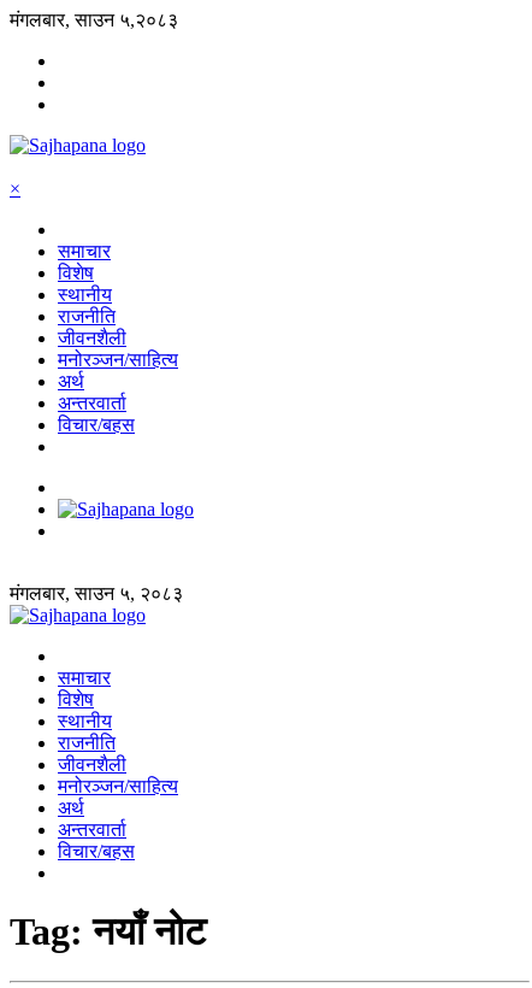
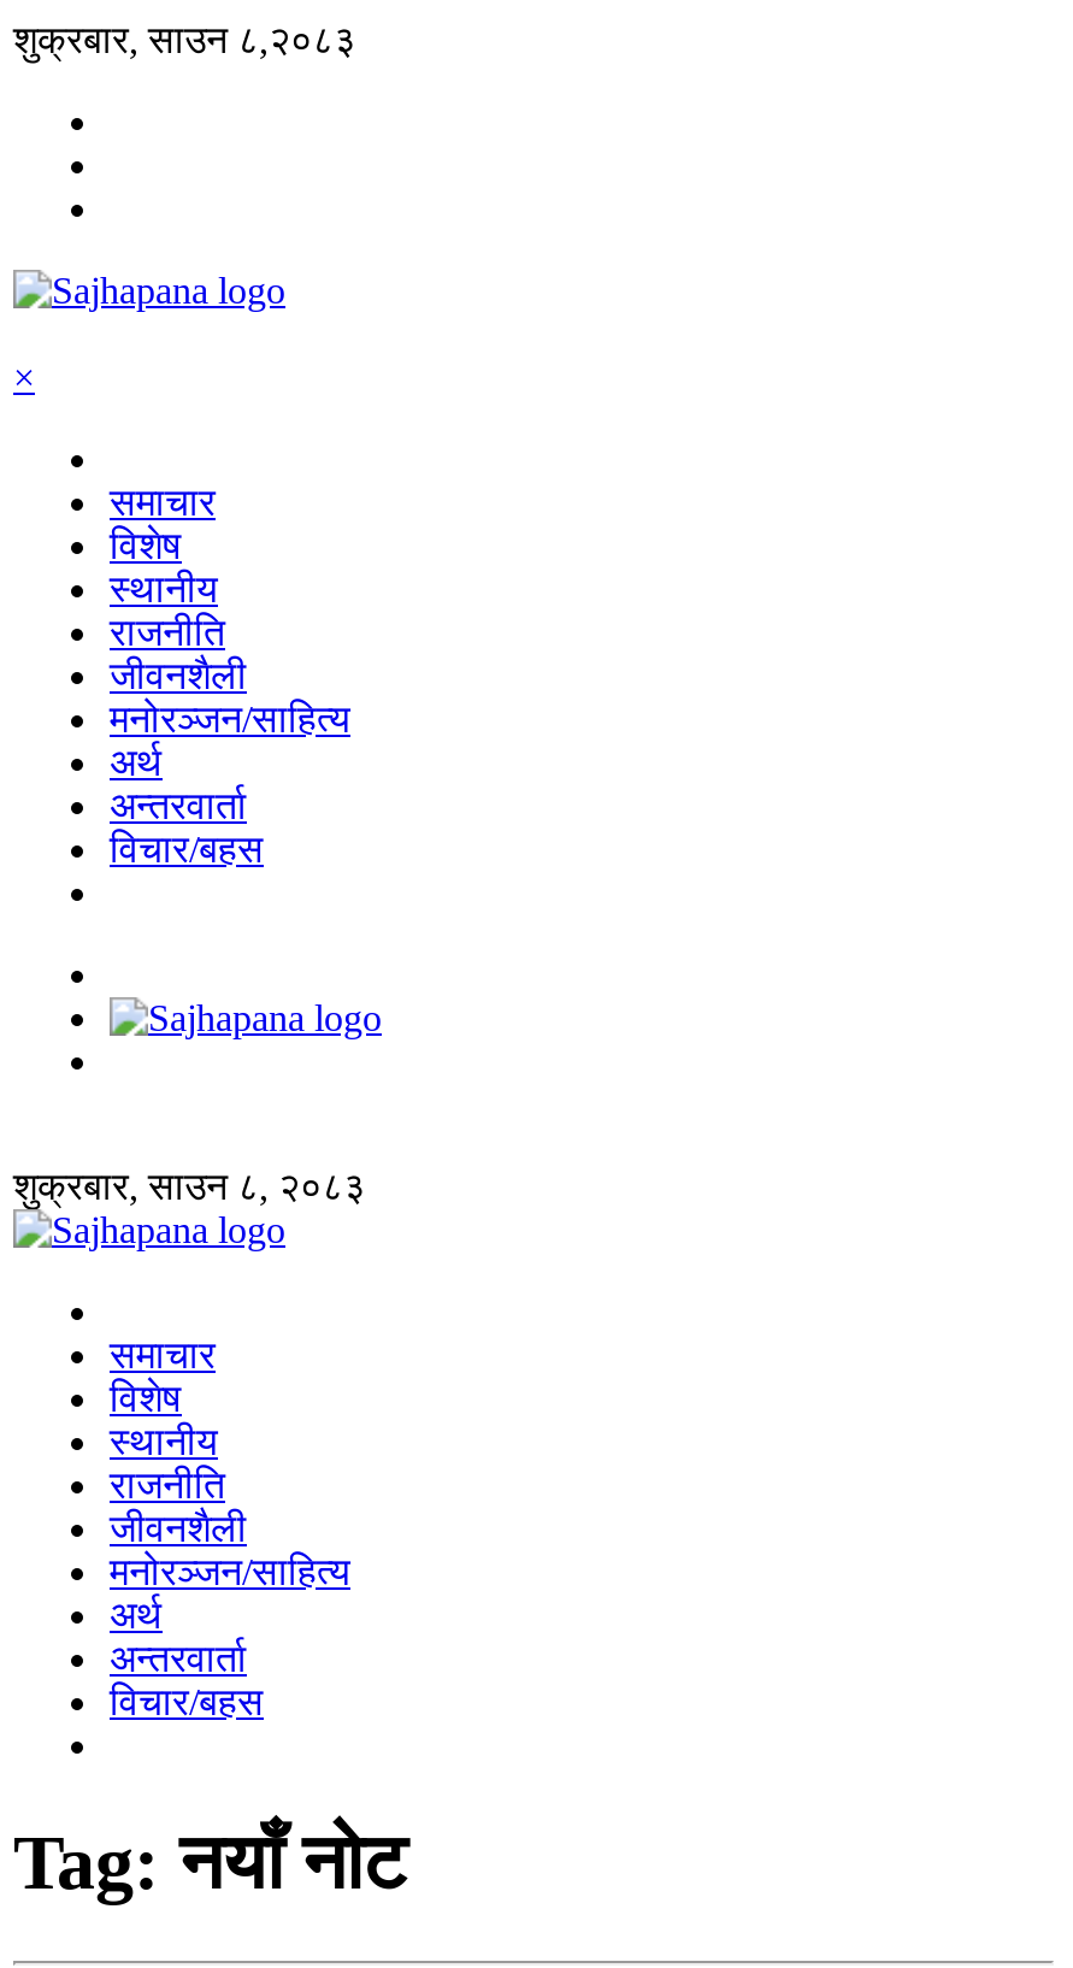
- मंगलबार, साउन ५,२०८३
+ शुक्रबार, साउन ८,२०८३

- मंगलबार, साउन ५, २०८३
+ शुक्रबार, साउन ८, २०८३
